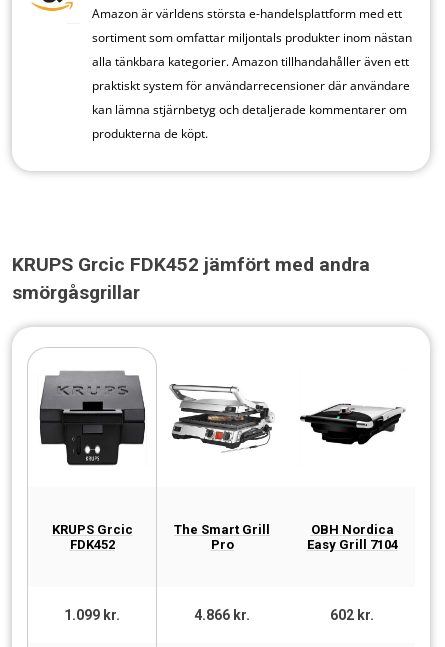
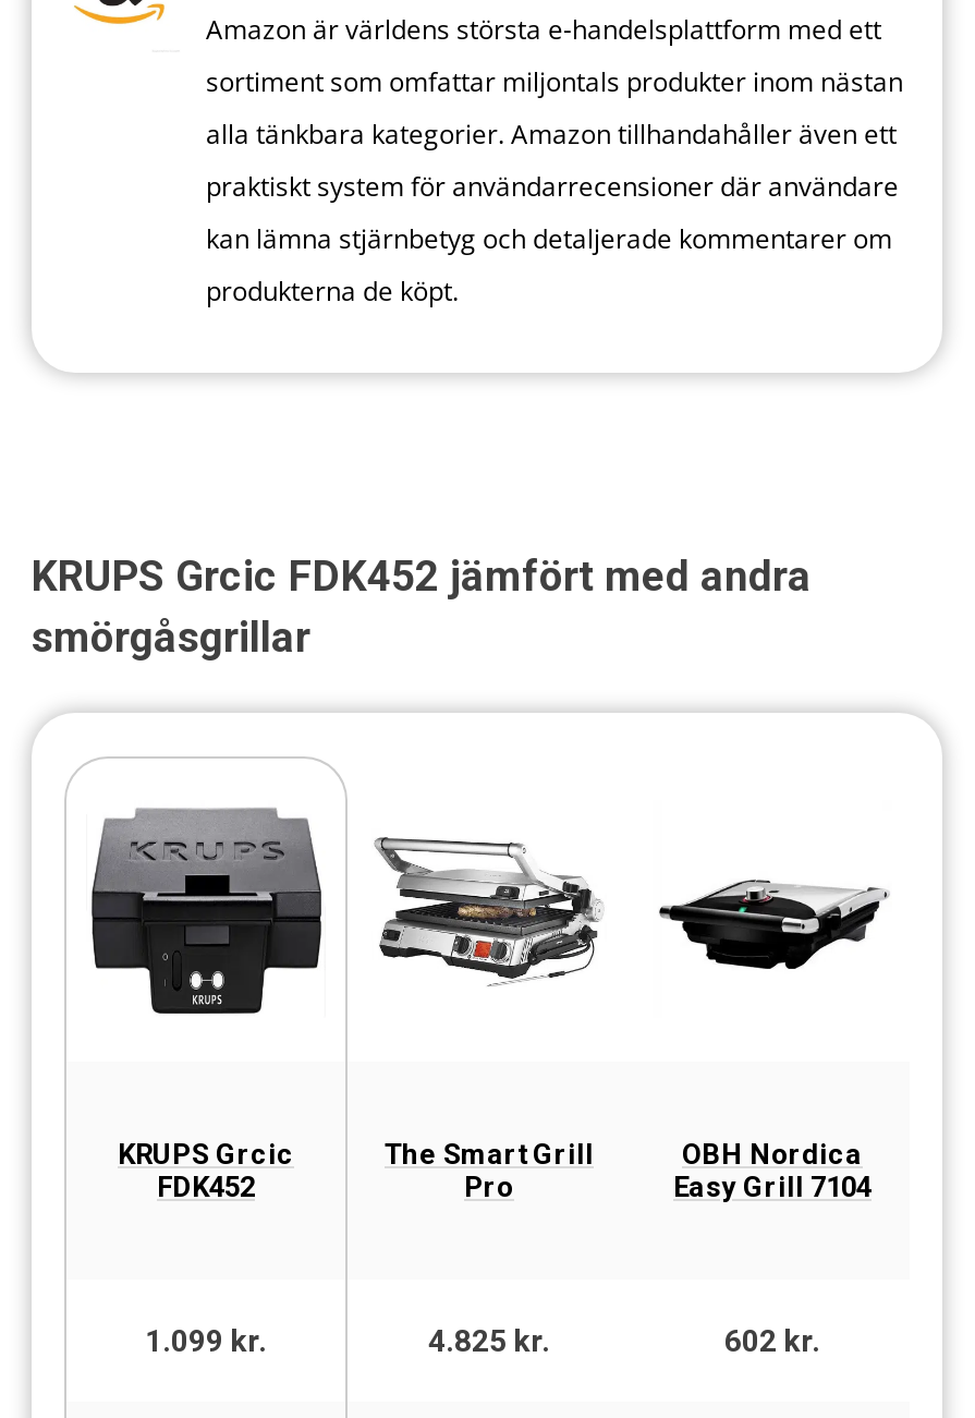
- 4.866 kr.
+ 4.825 kr.
